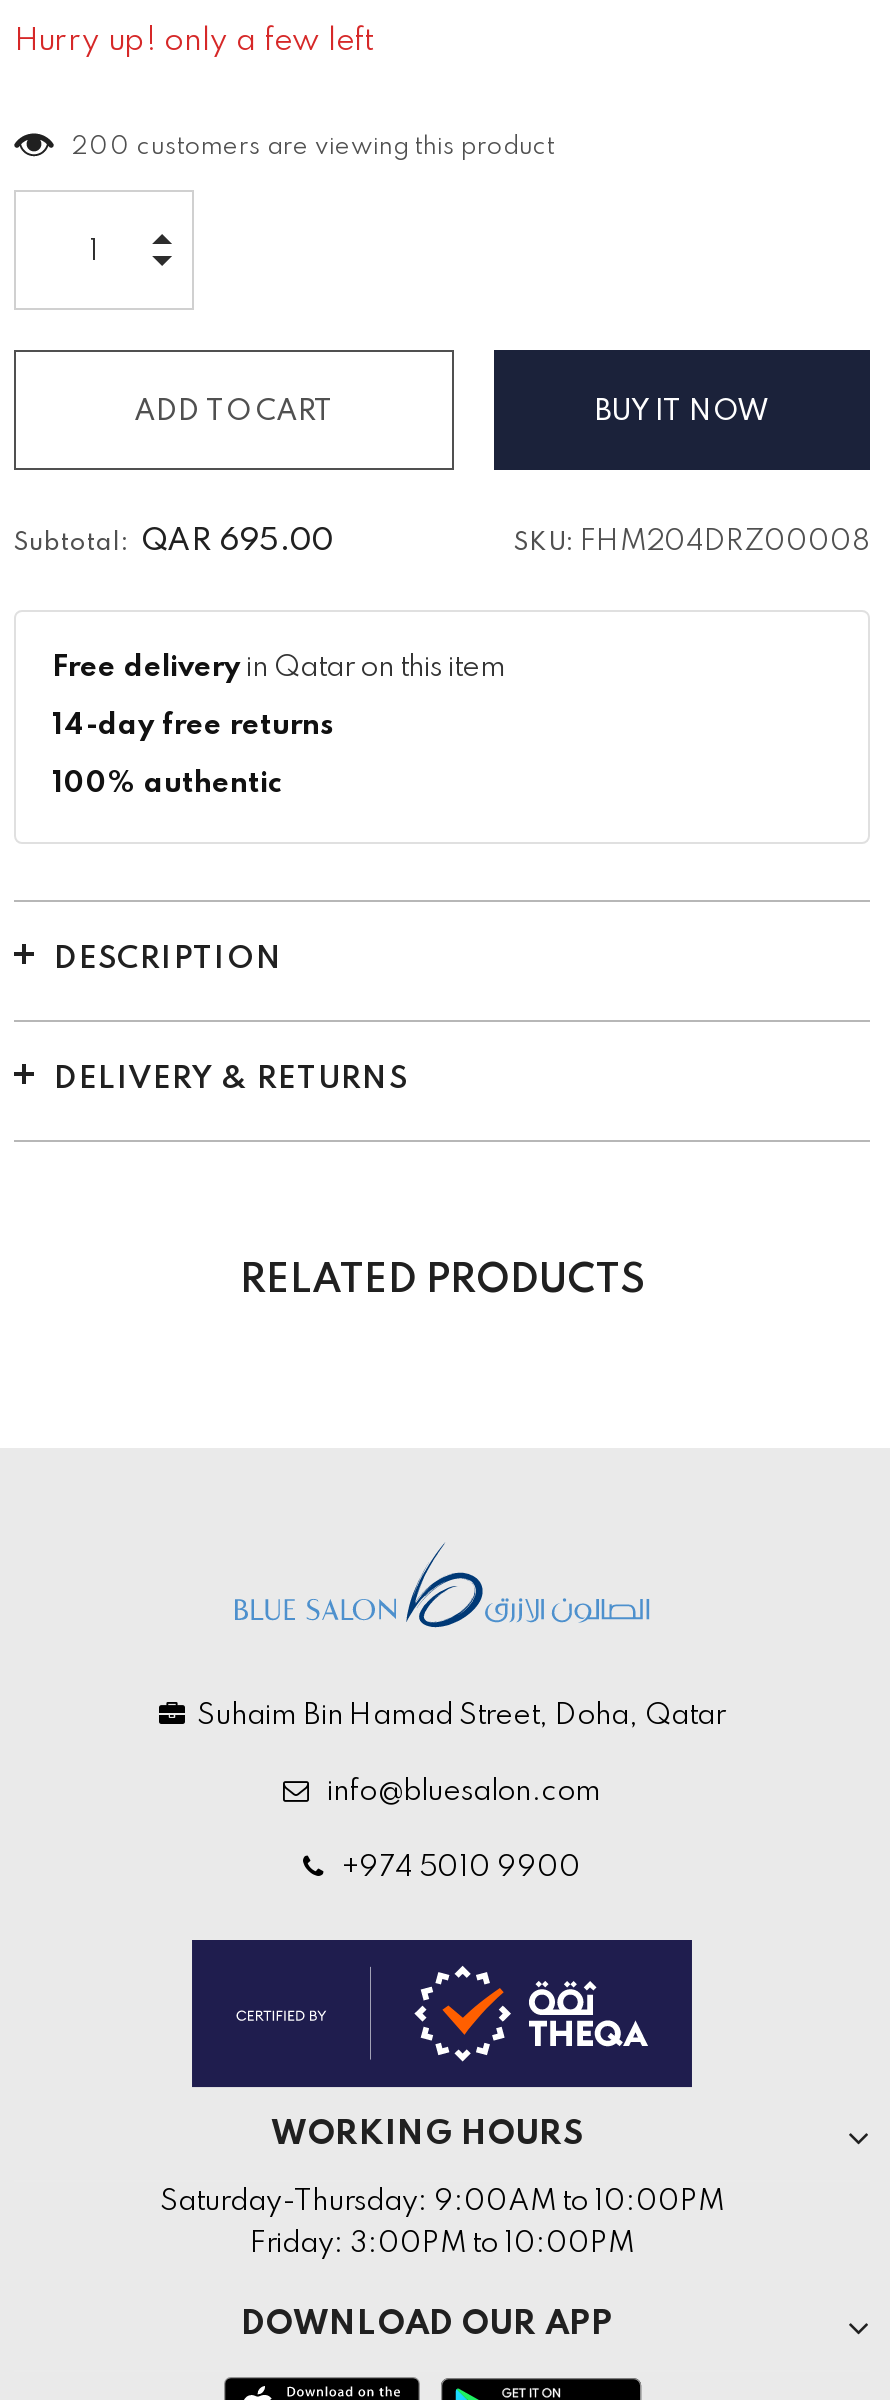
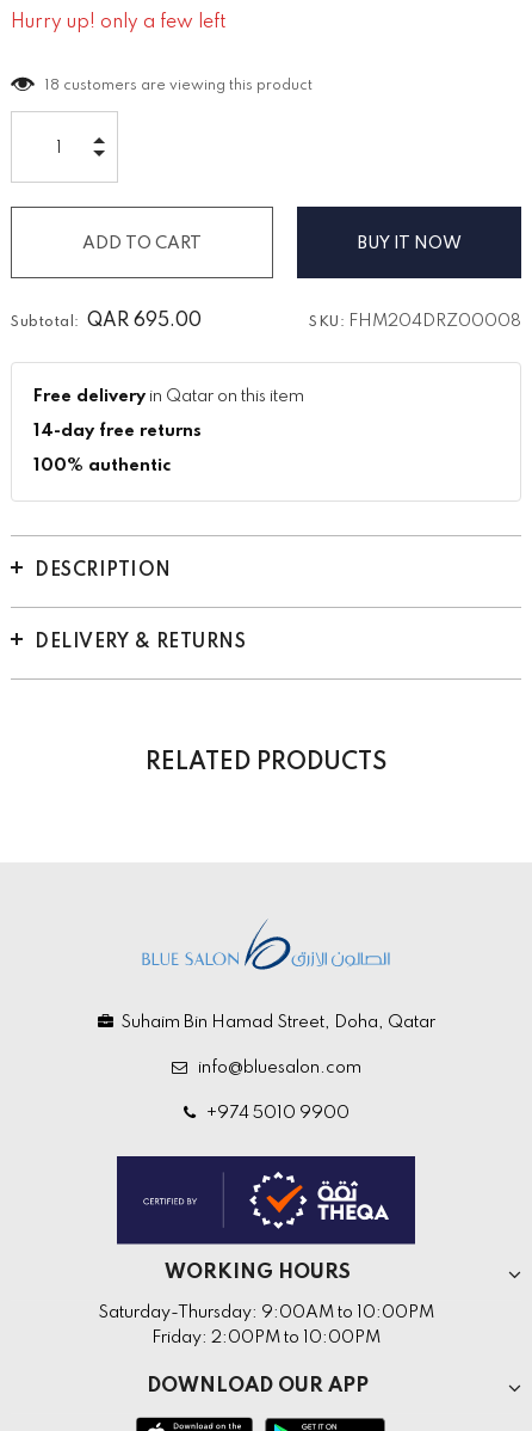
- 200 customers are viewing this product
+ 18 customers are viewing this product

- Friday: 3:00PM to 10:00PM
+ Friday: 2:00PM to 10:00PM
